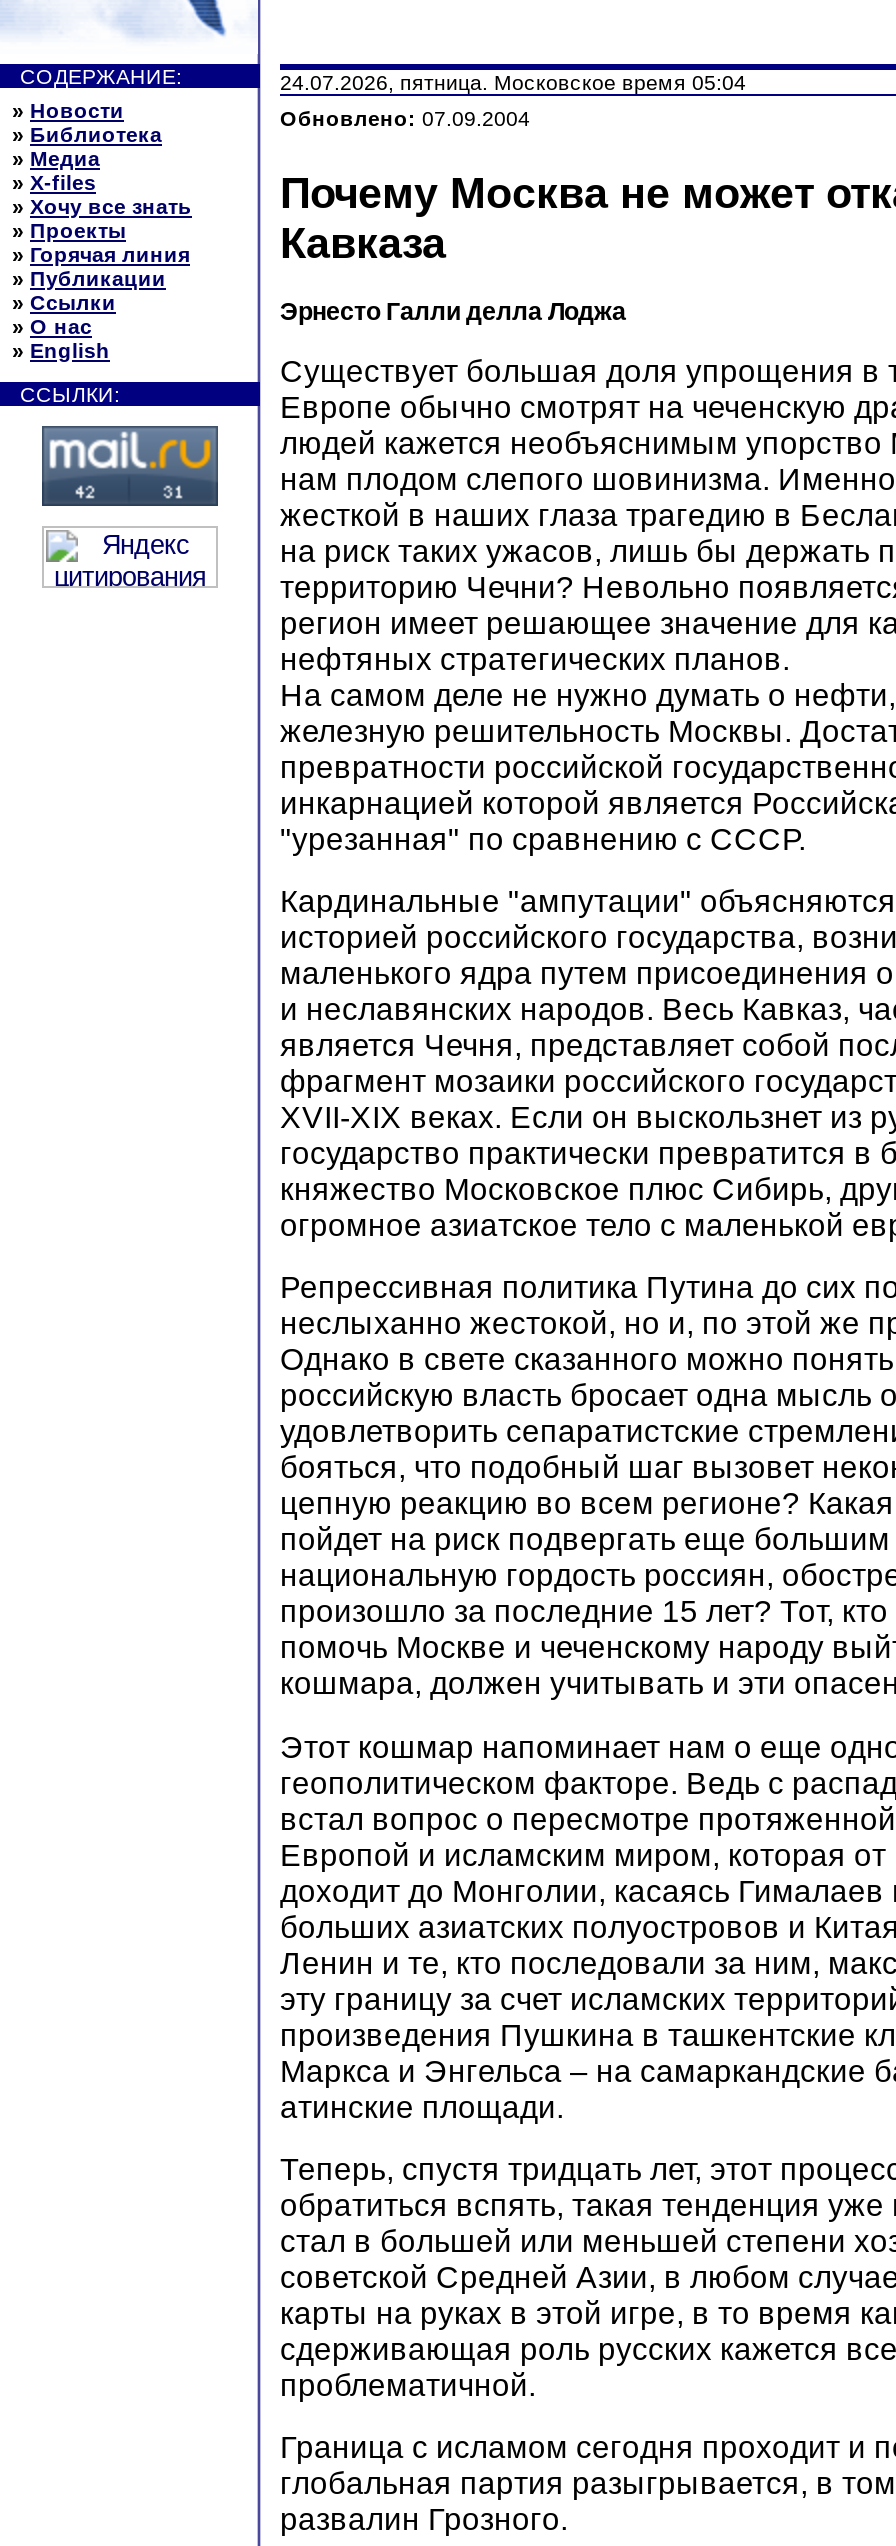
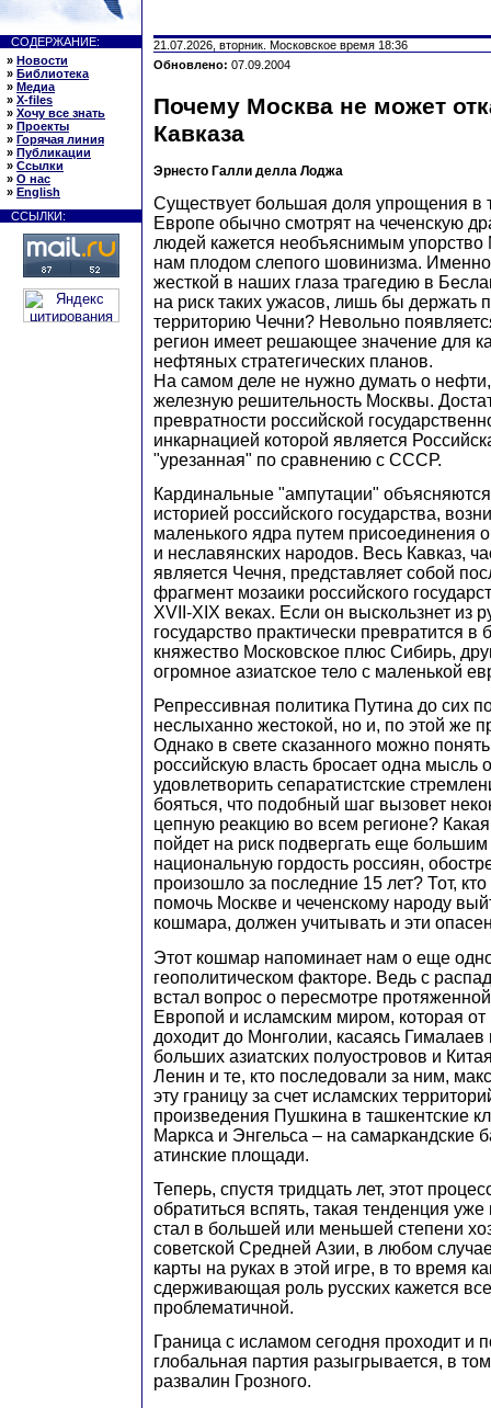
- 24.07.2026, пятница. Московское время 05:04
+ 21.07.2026, вторник. Московское время 18:36
